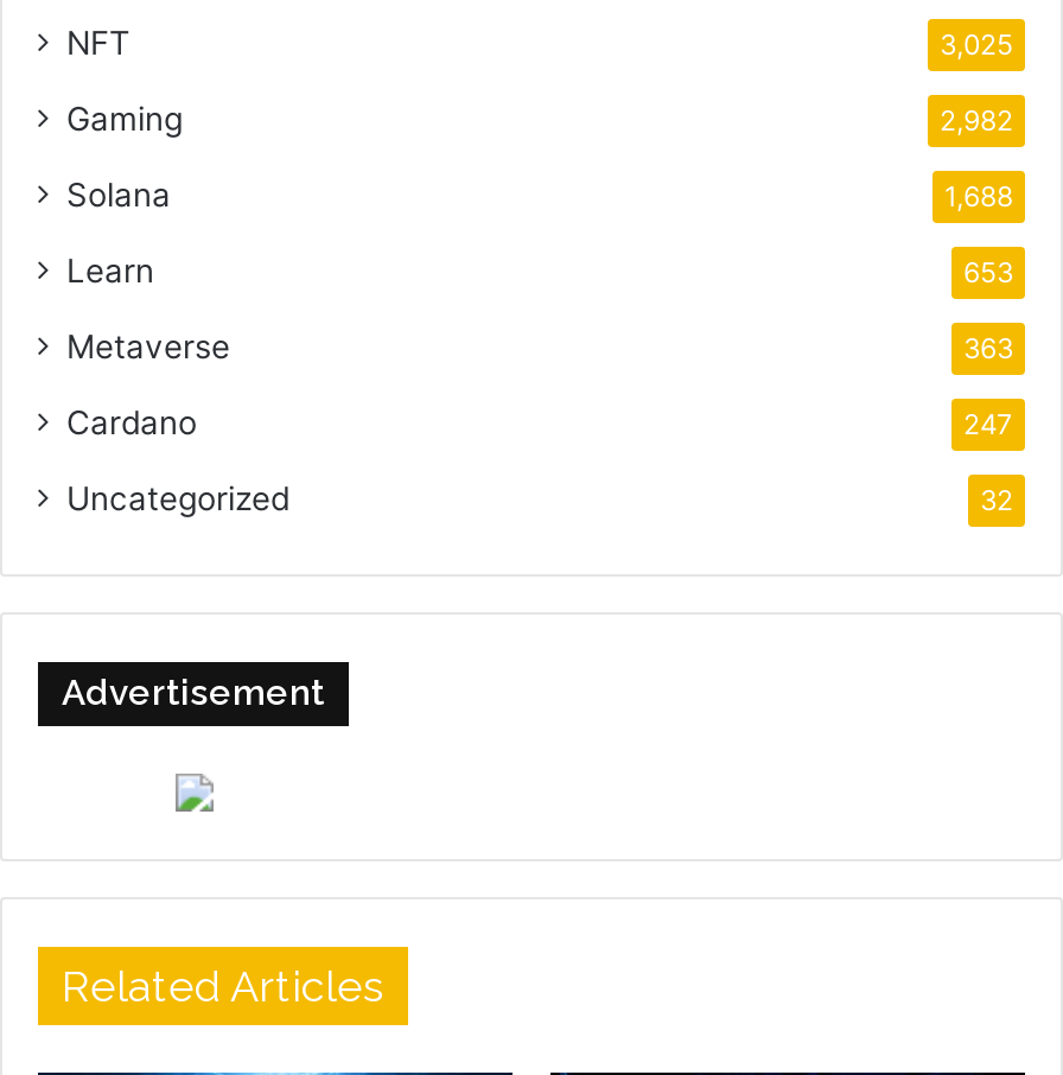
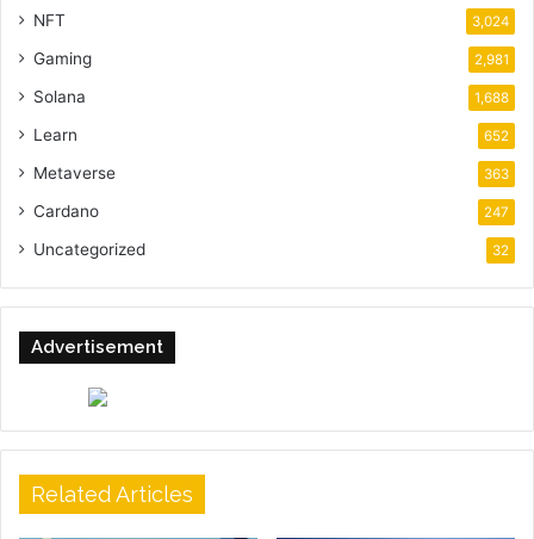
- 3,025
+ 3,024

- 2,982
+ 2,981

- 653
+ 652
